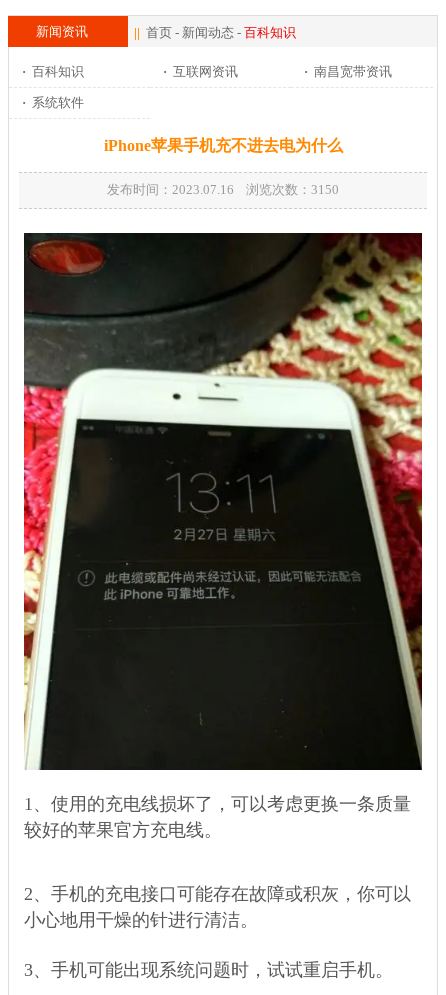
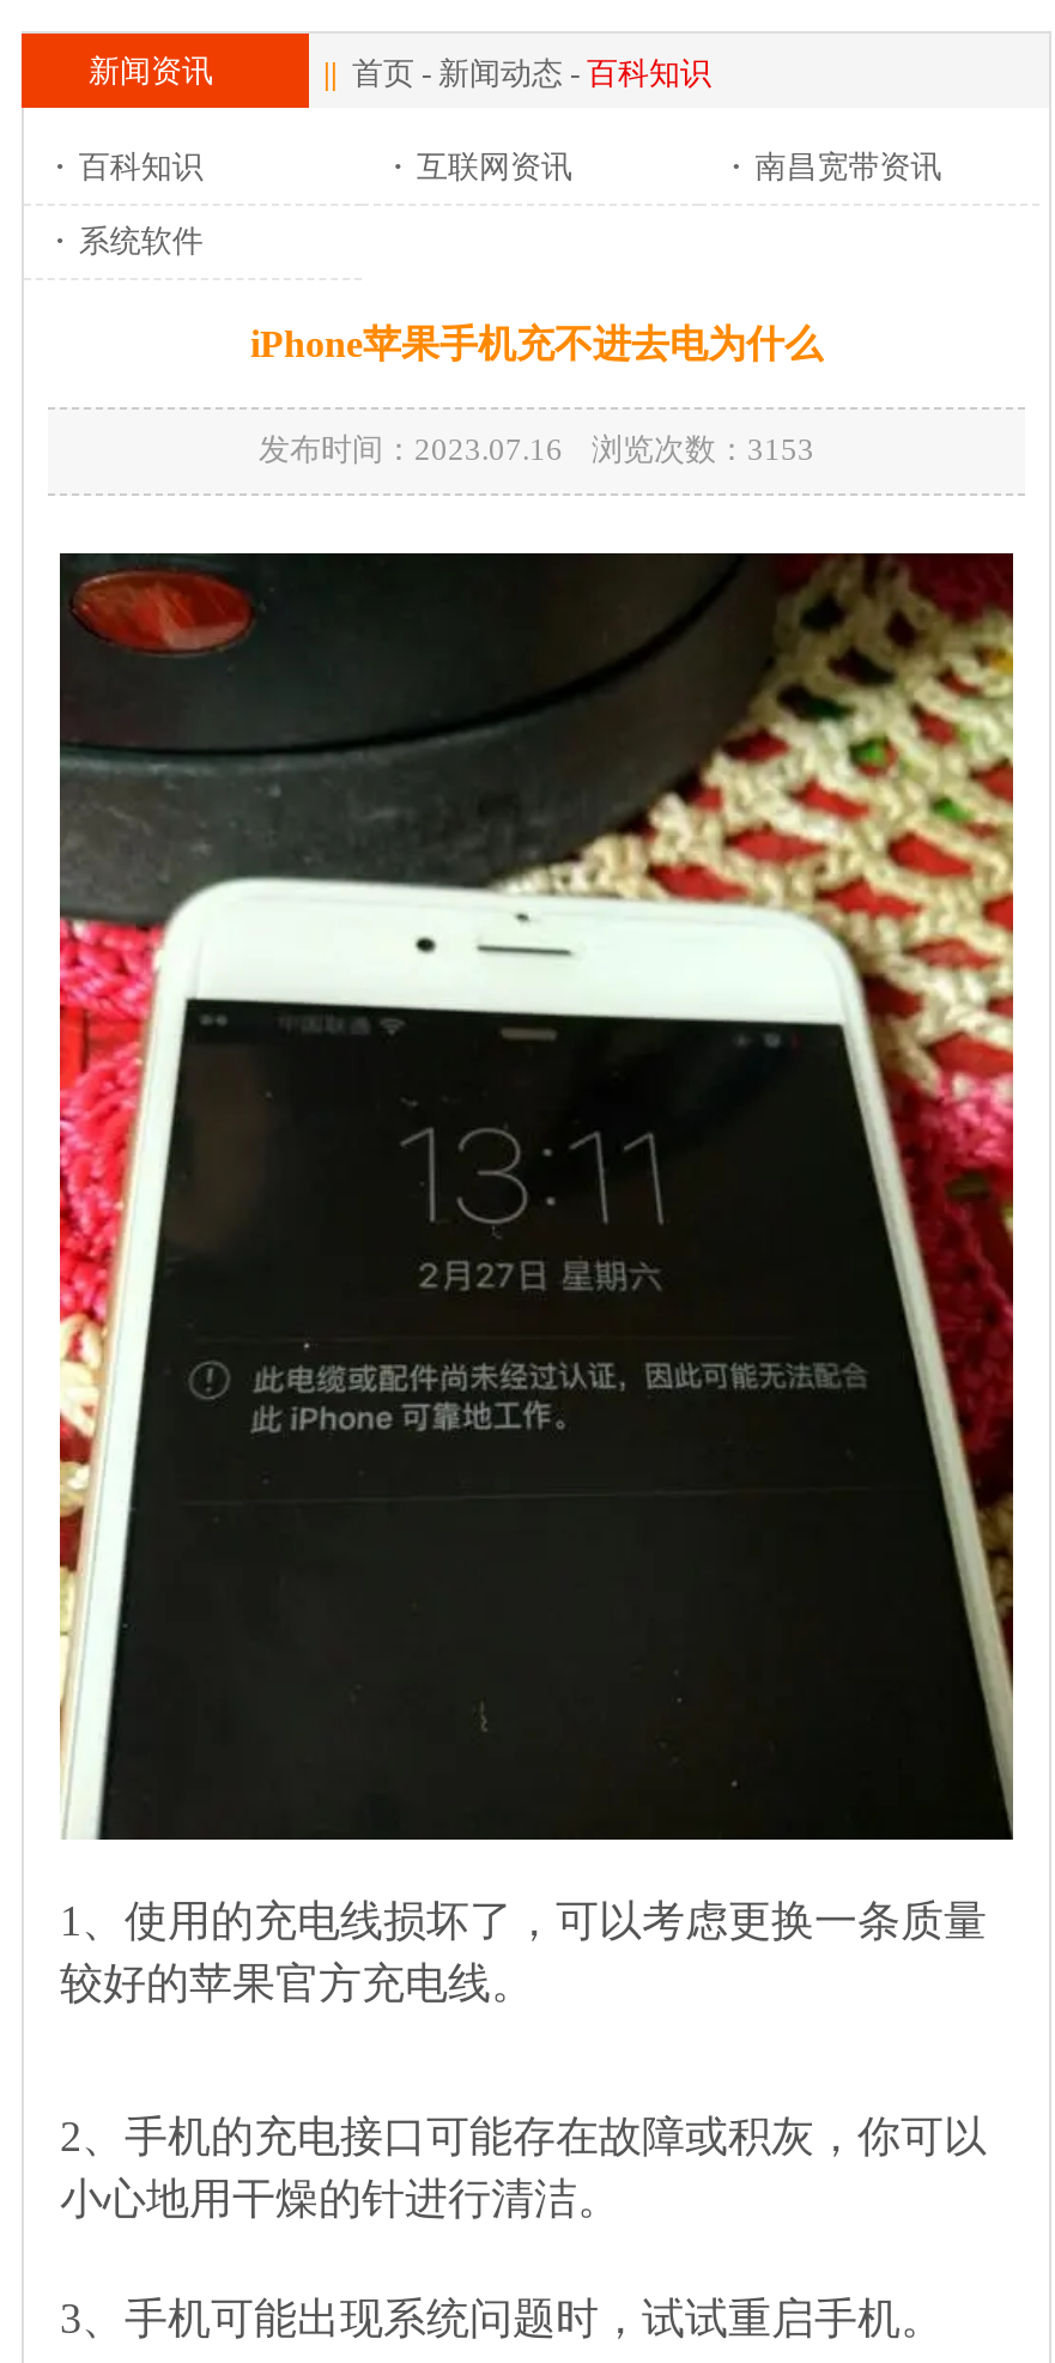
- 发布时间：2023.07.16 浏览次数：3150
+ 发布时间：2023.07.16 浏览次数：3153
